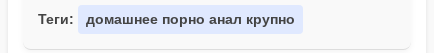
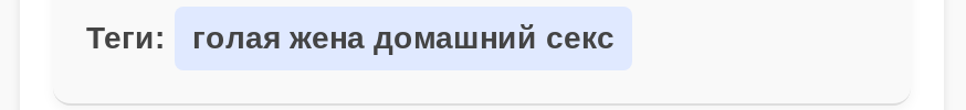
- домашнее порно анал крупно
+ голая жена домашний секс
